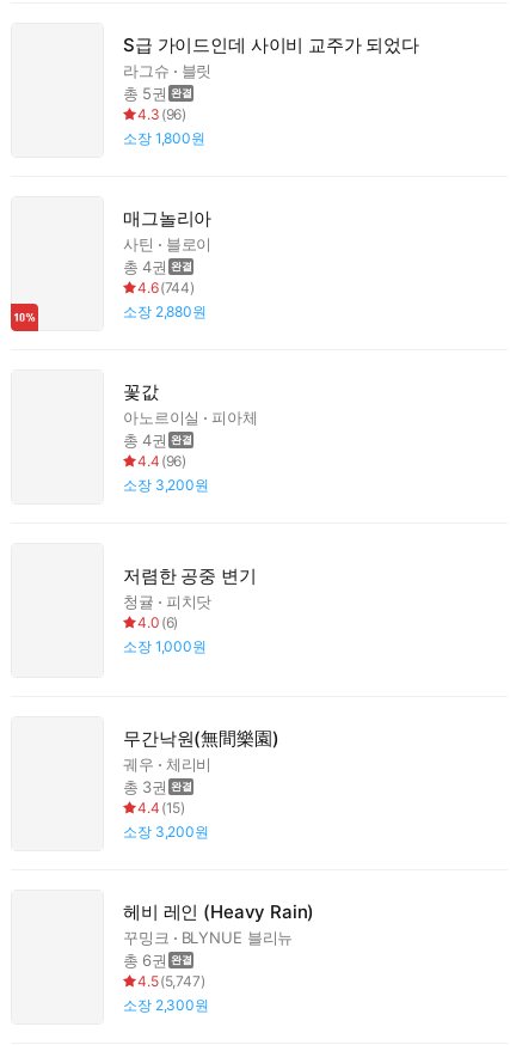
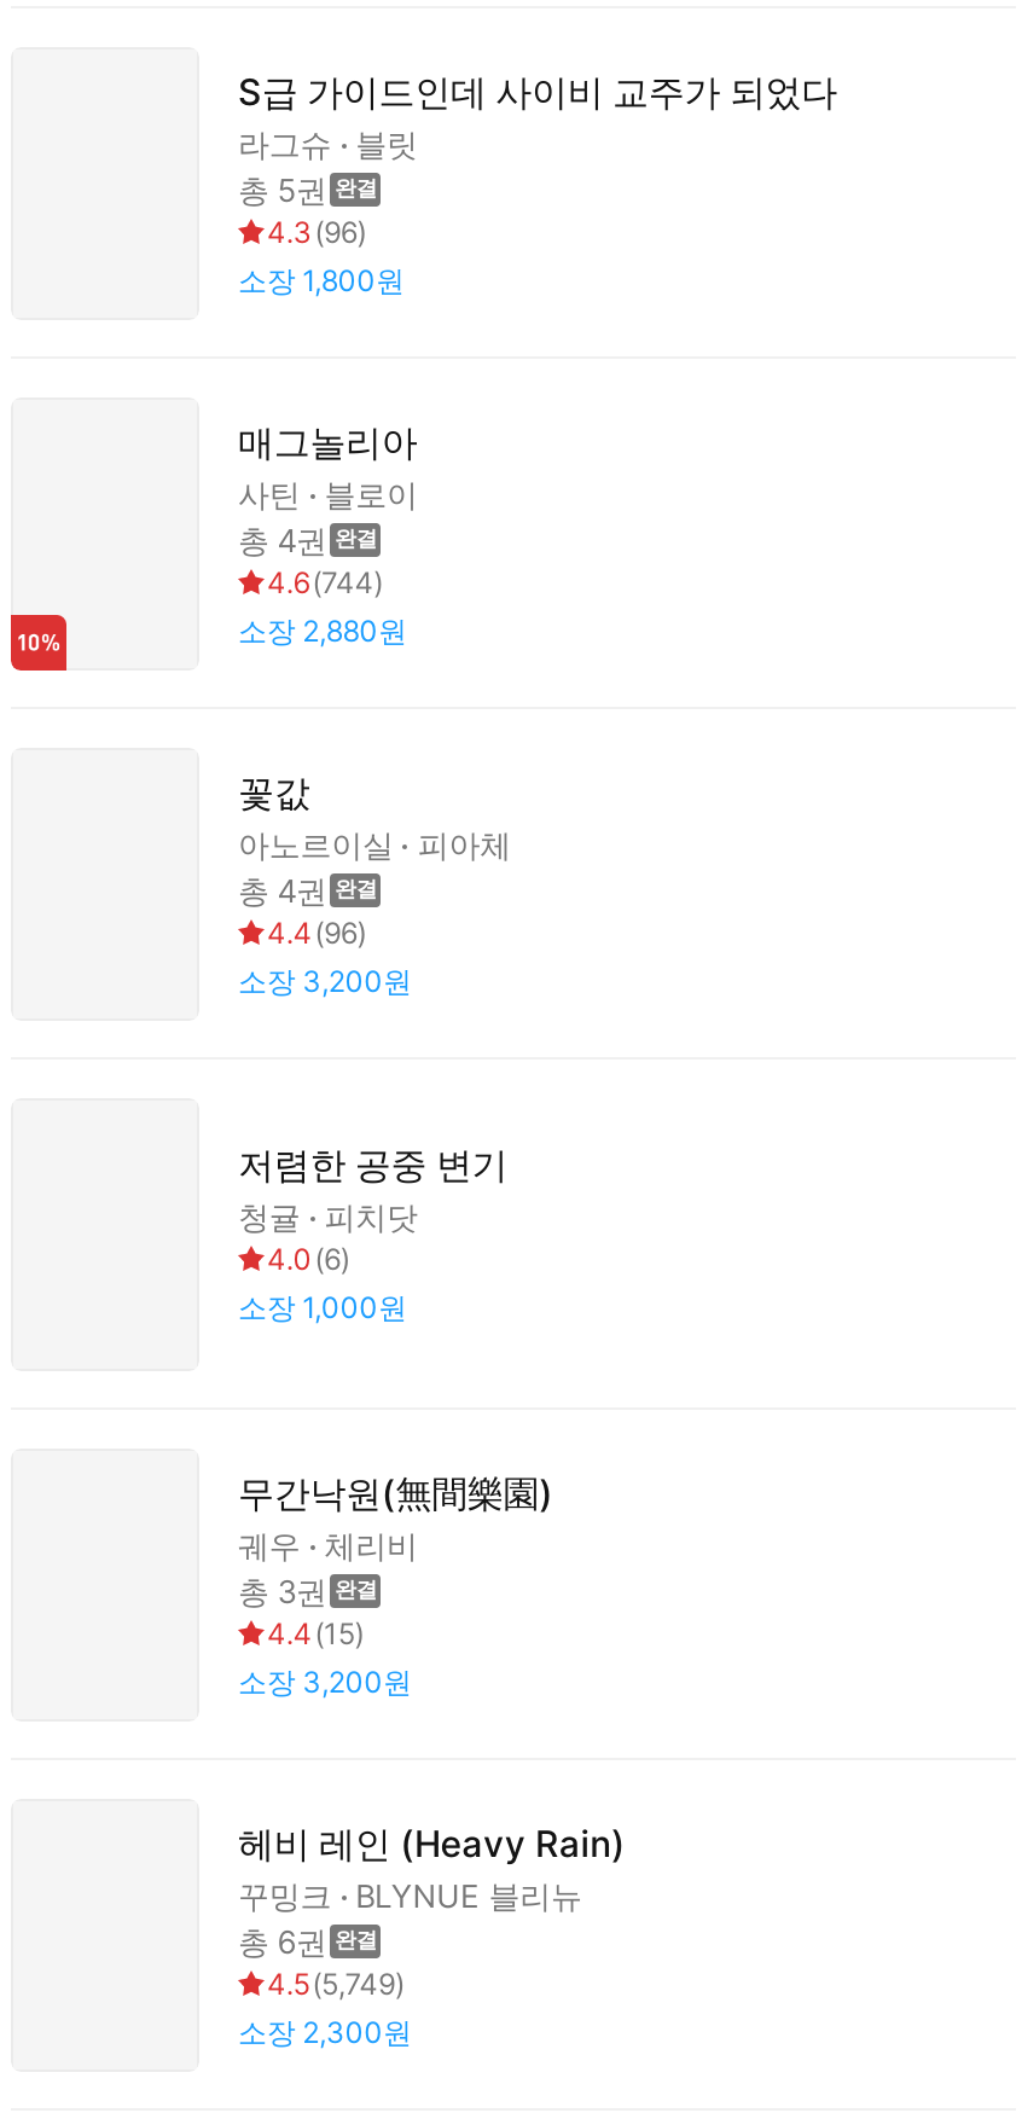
- 4.5(5,747)
+ 4.5(5,749)
